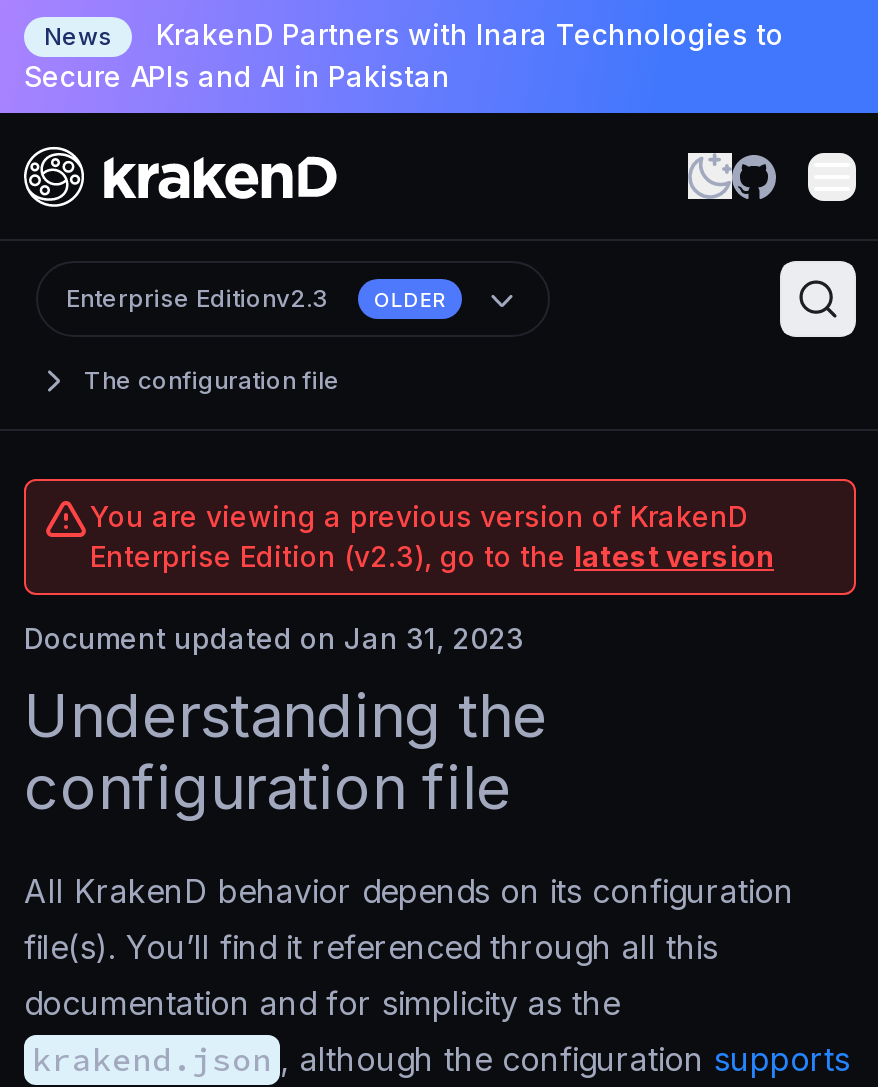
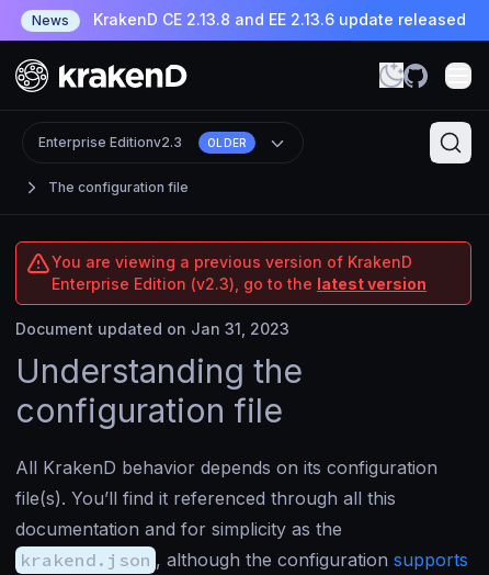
- KrakenD Partners with Inara Technologies to
- Secure APIs and AI in Pakistan
+ KrakenD CE 2.13.8 and EE 2.13.6 update released
